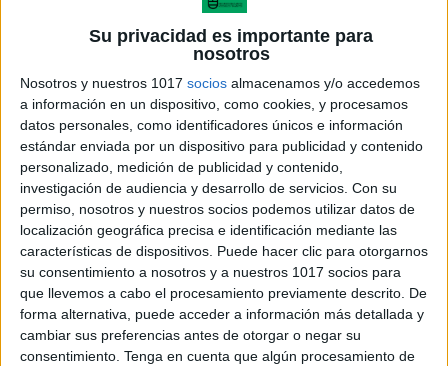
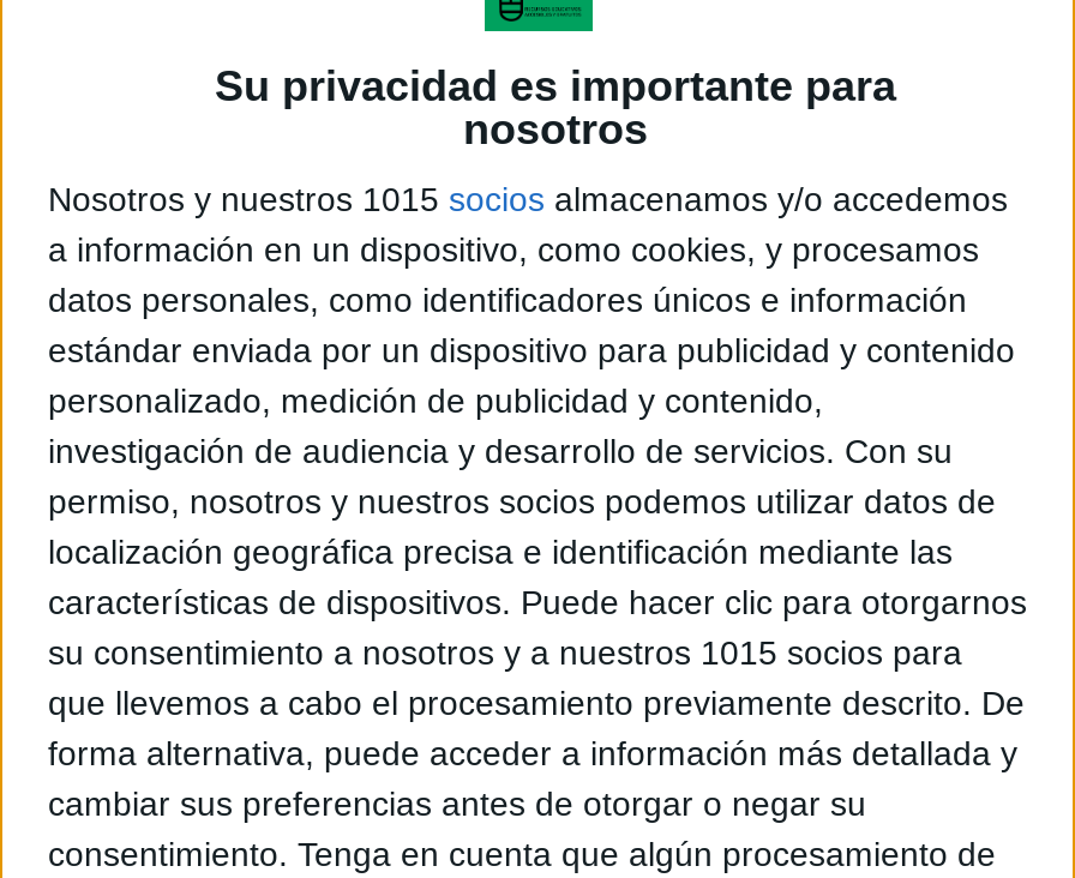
- Nosotros y nuestros 1017 socios almacenamos y/o accedemos
+ Nosotros y nuestros 1015 socios almacenamos y/o accedemos

- su consentimiento a nosotros y a nuestros 1017 socios para
+ su consentimiento a nosotros y a nuestros 1015 socios para
